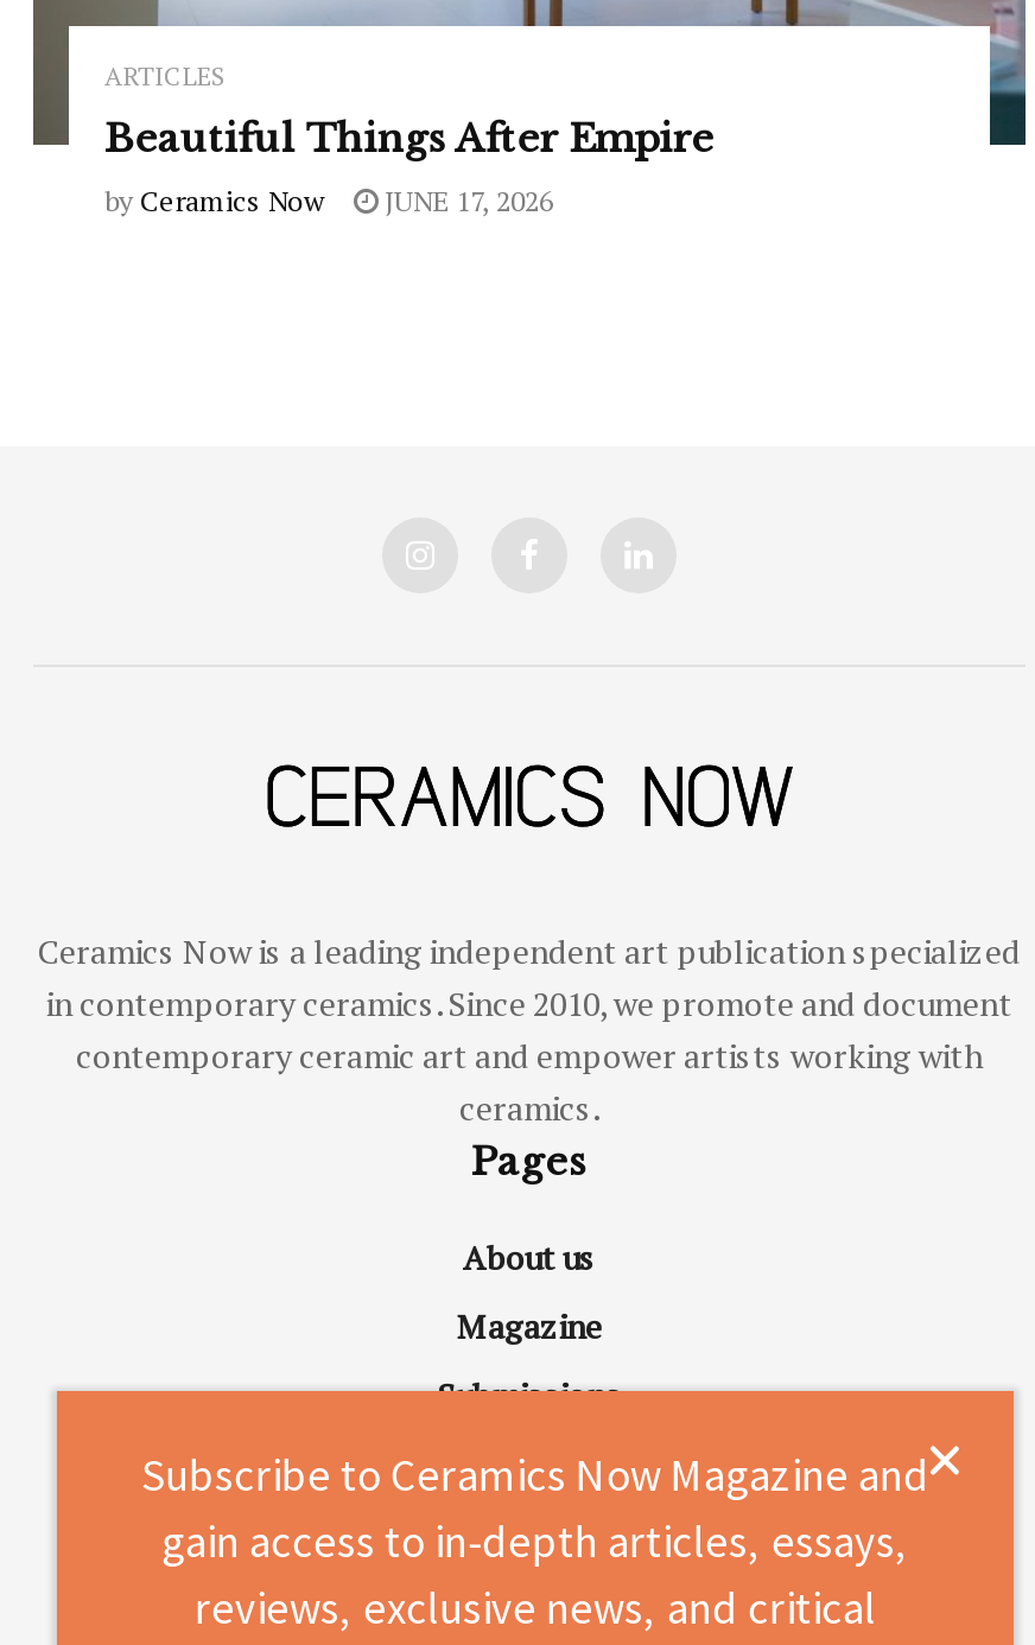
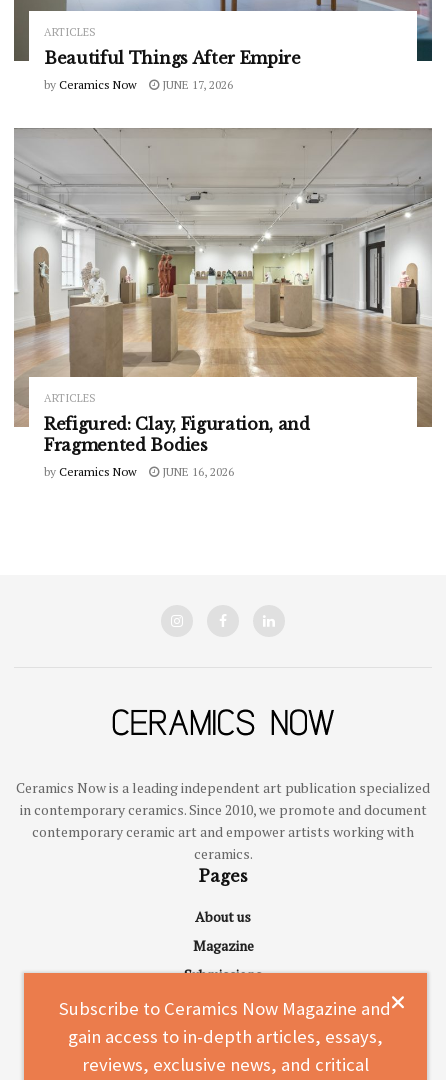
+ [image]
+ ARTICLES
+ Refigured: Clay, Figuration, and
+ Fragmented Bodies
+ by Ceramics Now
+ JUNE 16, 2026
